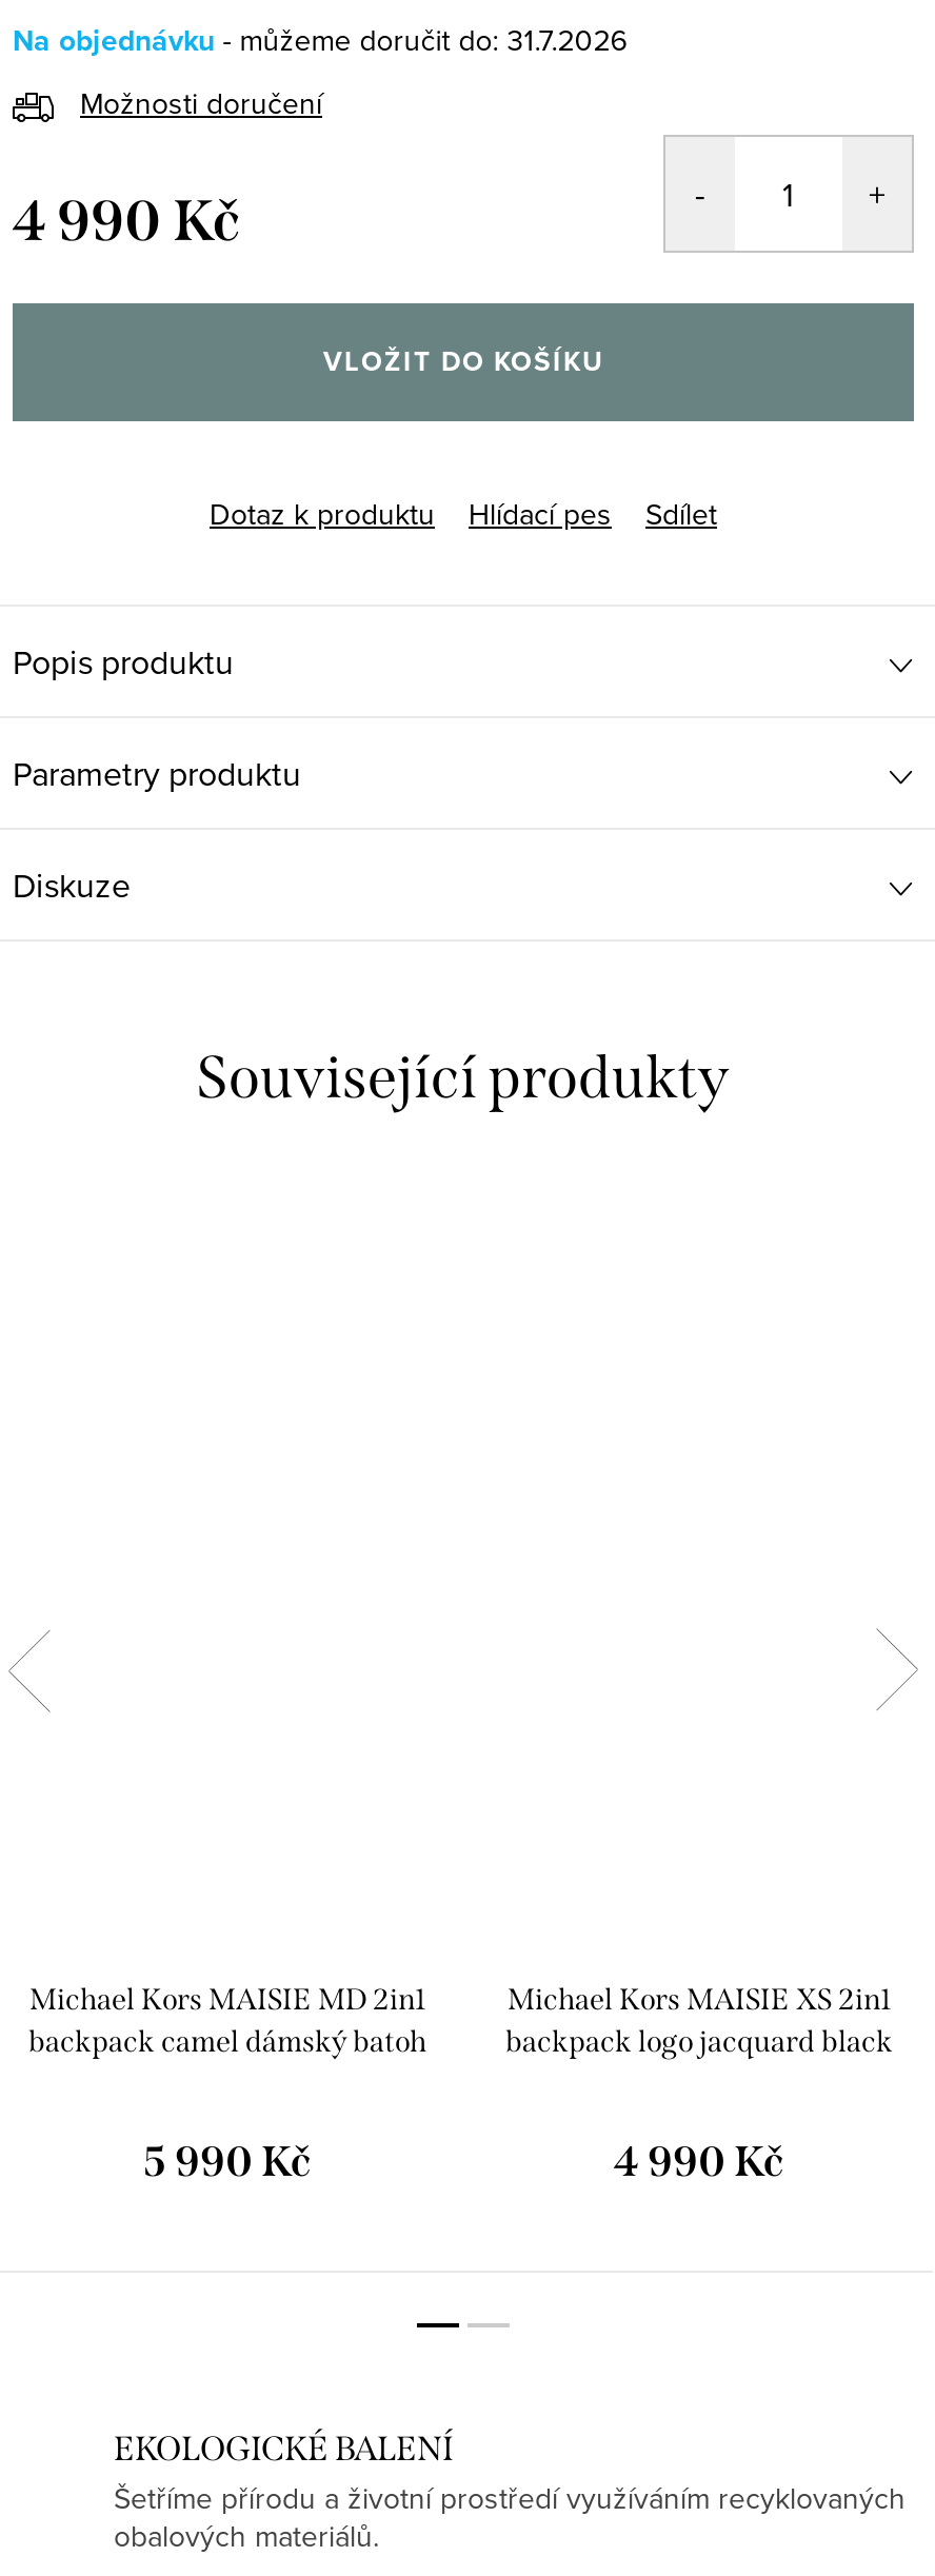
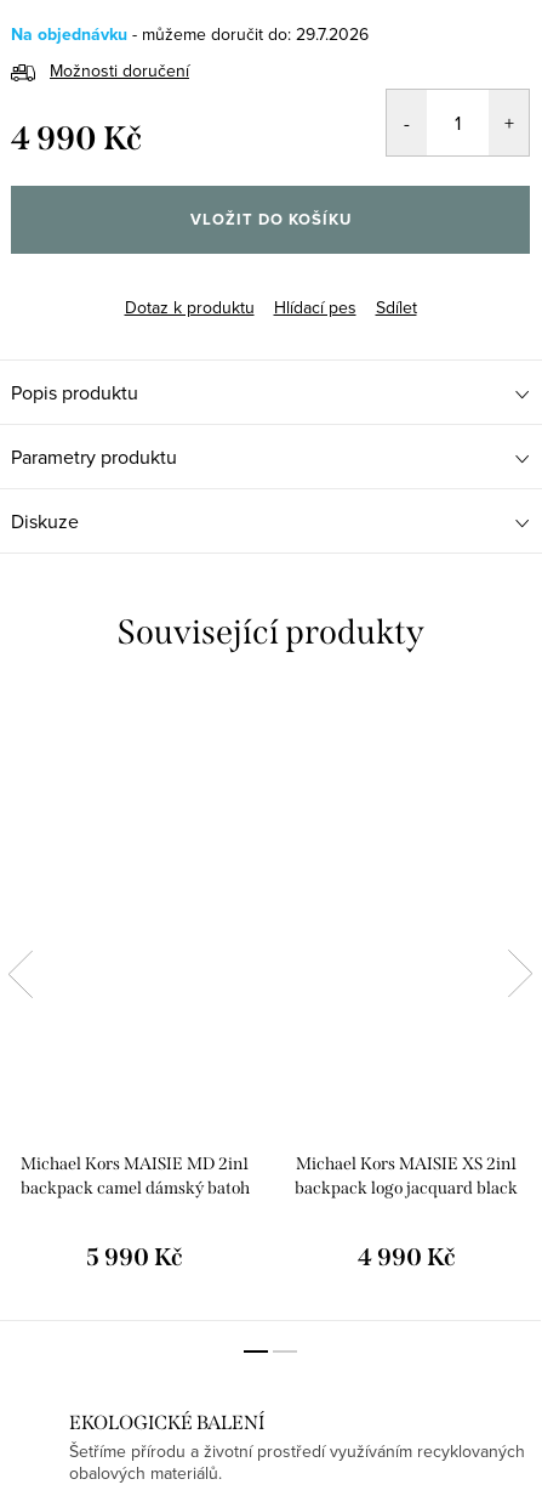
- 31.7.2026
+ 29.7.2026
